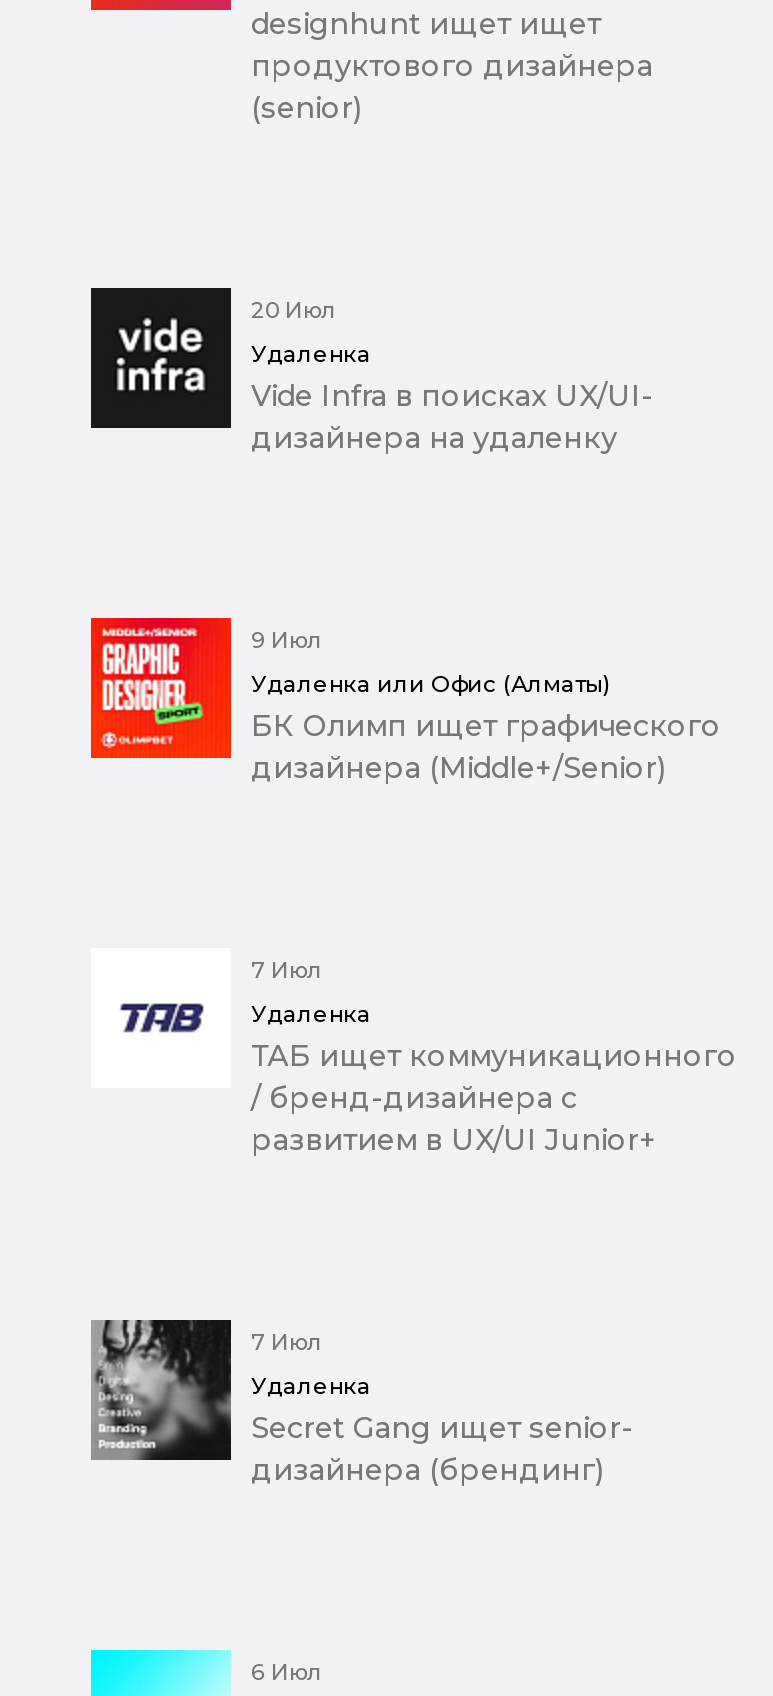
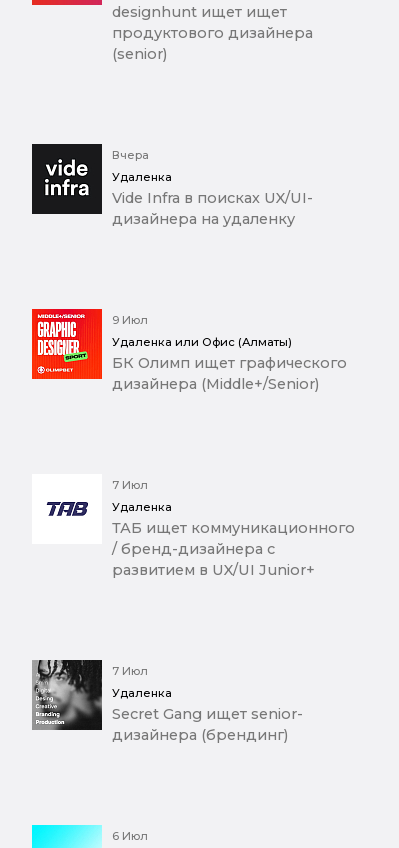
- 20 Июл
+ Вчера
